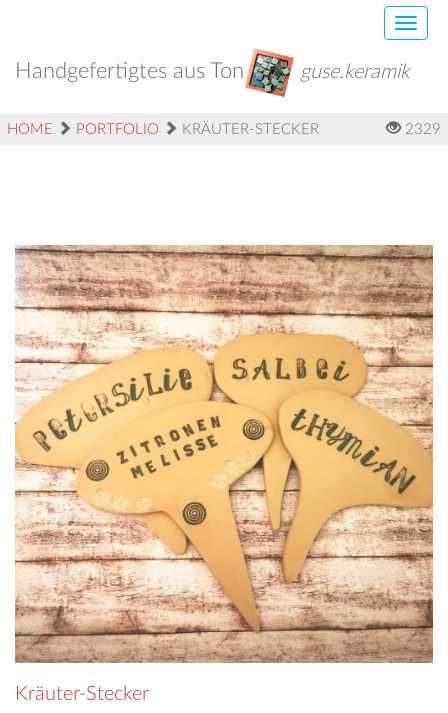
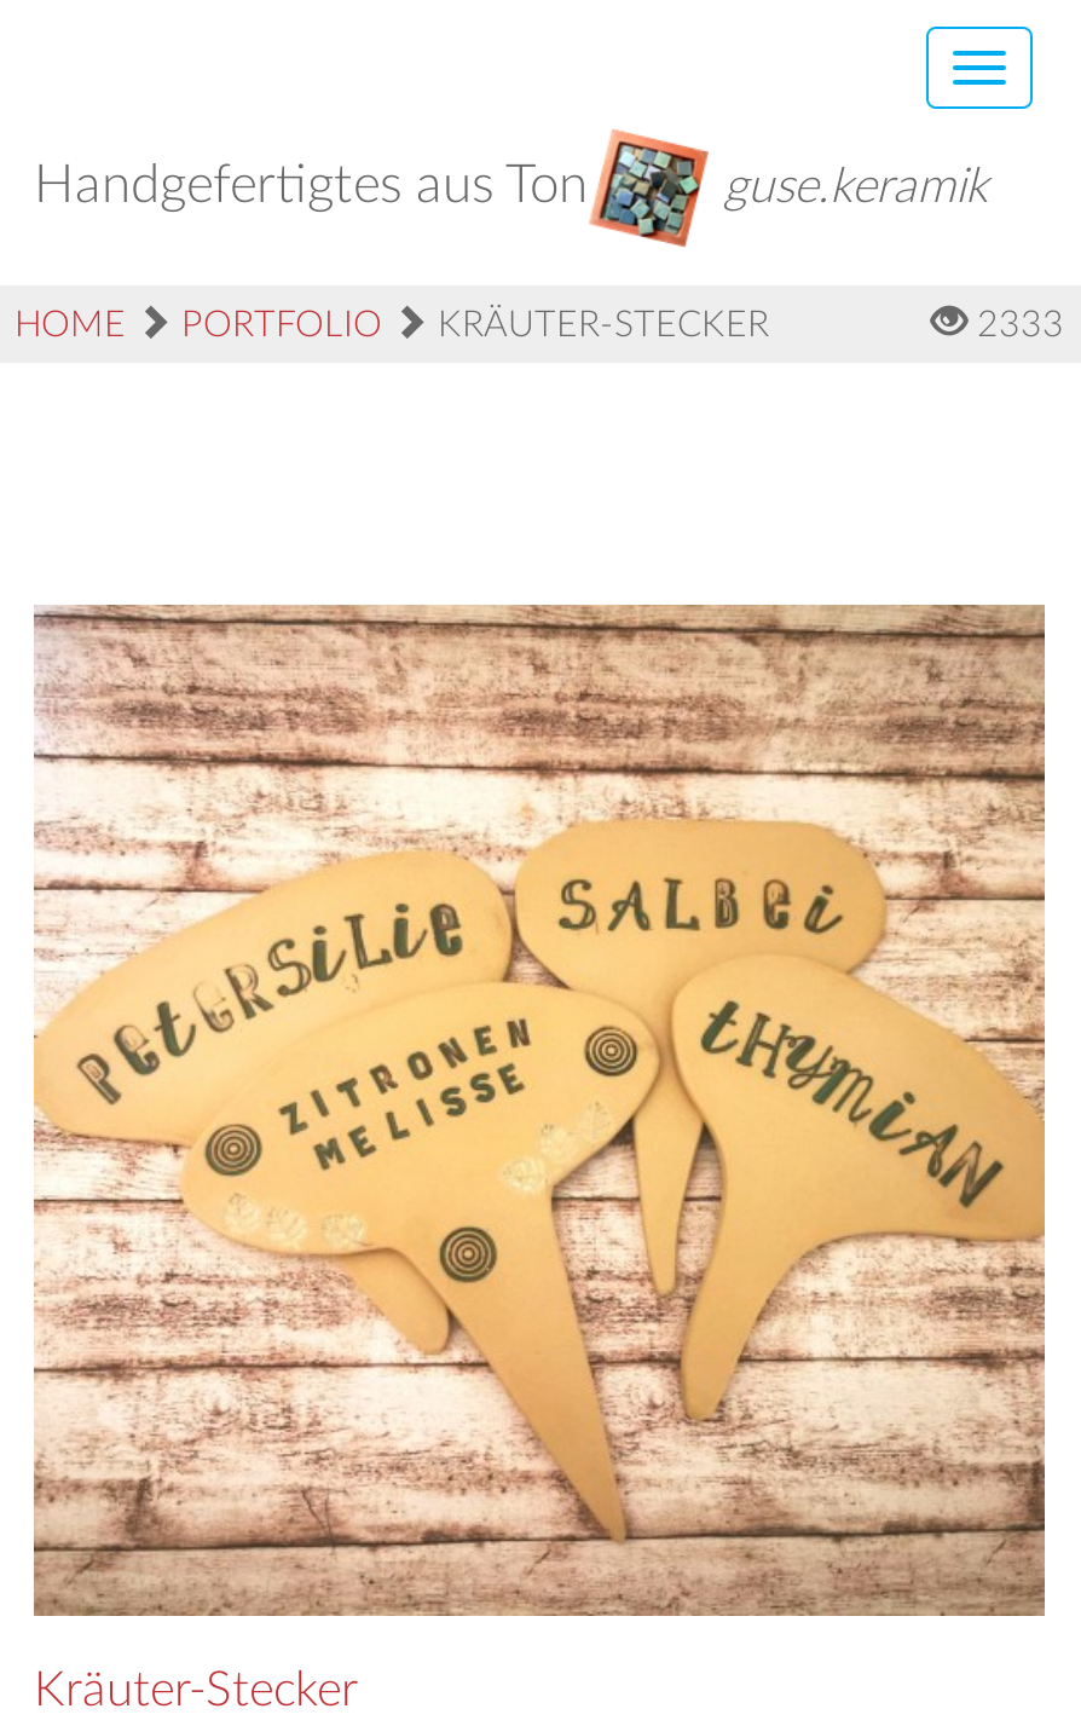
- 2329
+ 2333
